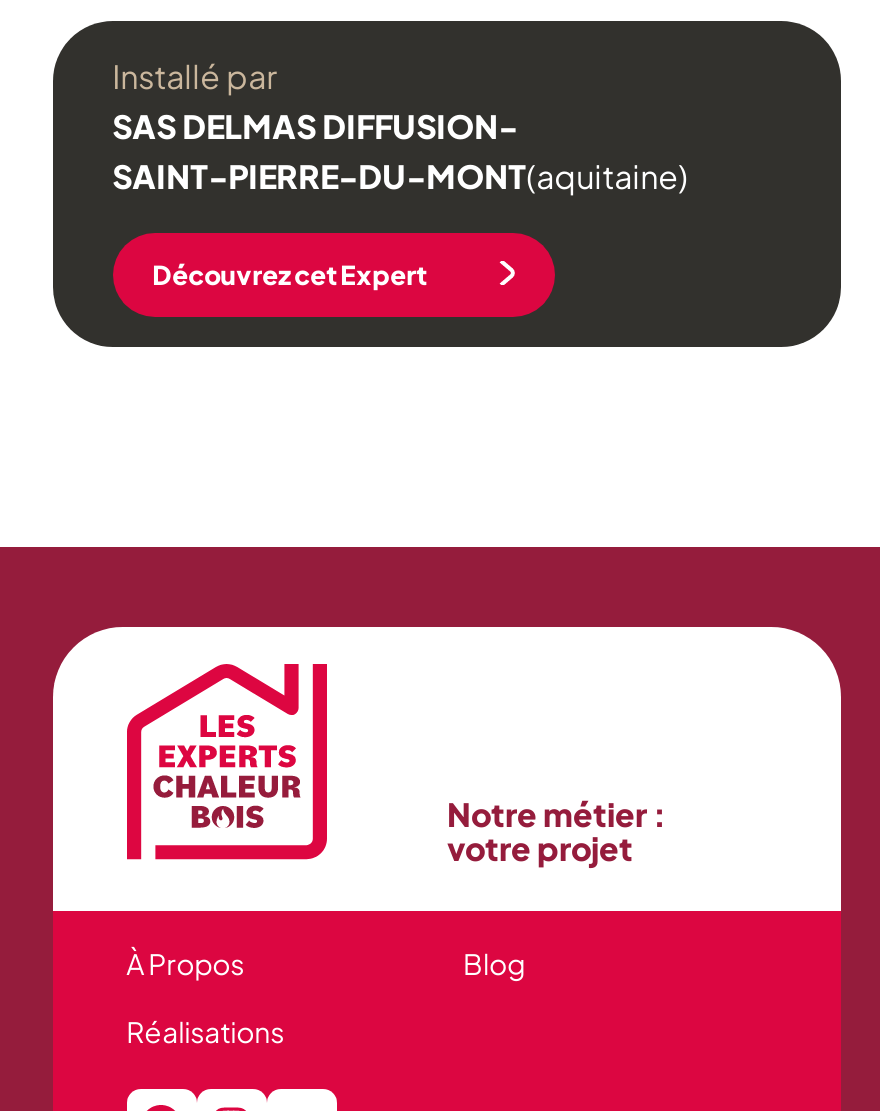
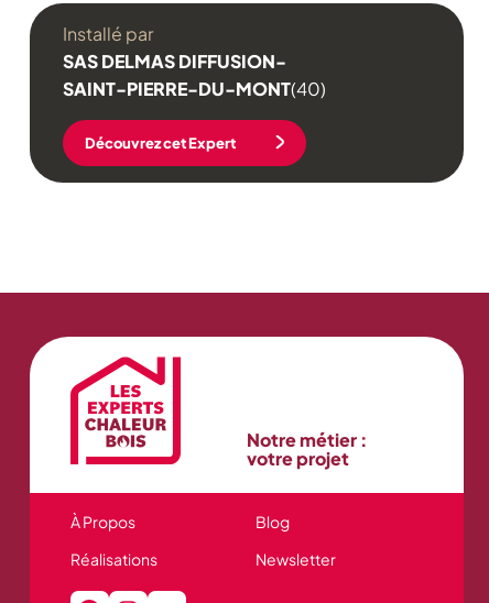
- SAINT-PIERRE-DU-MONT(aquitaine)
+ SAINT-PIERRE-DU-MONT(40)

+ Newsletter
